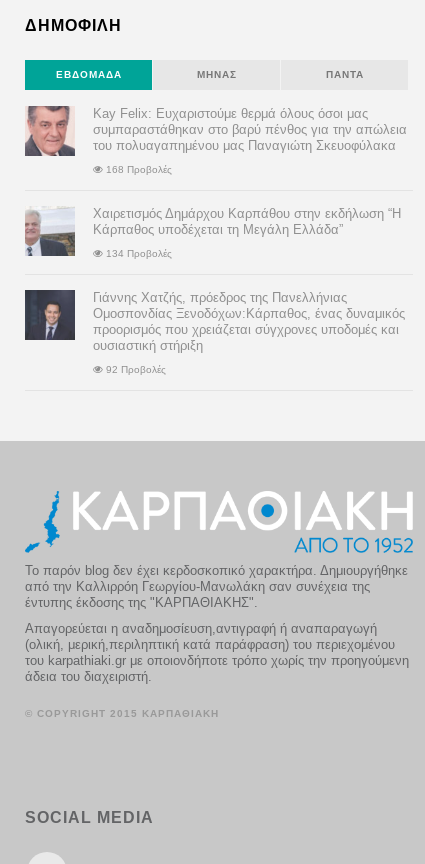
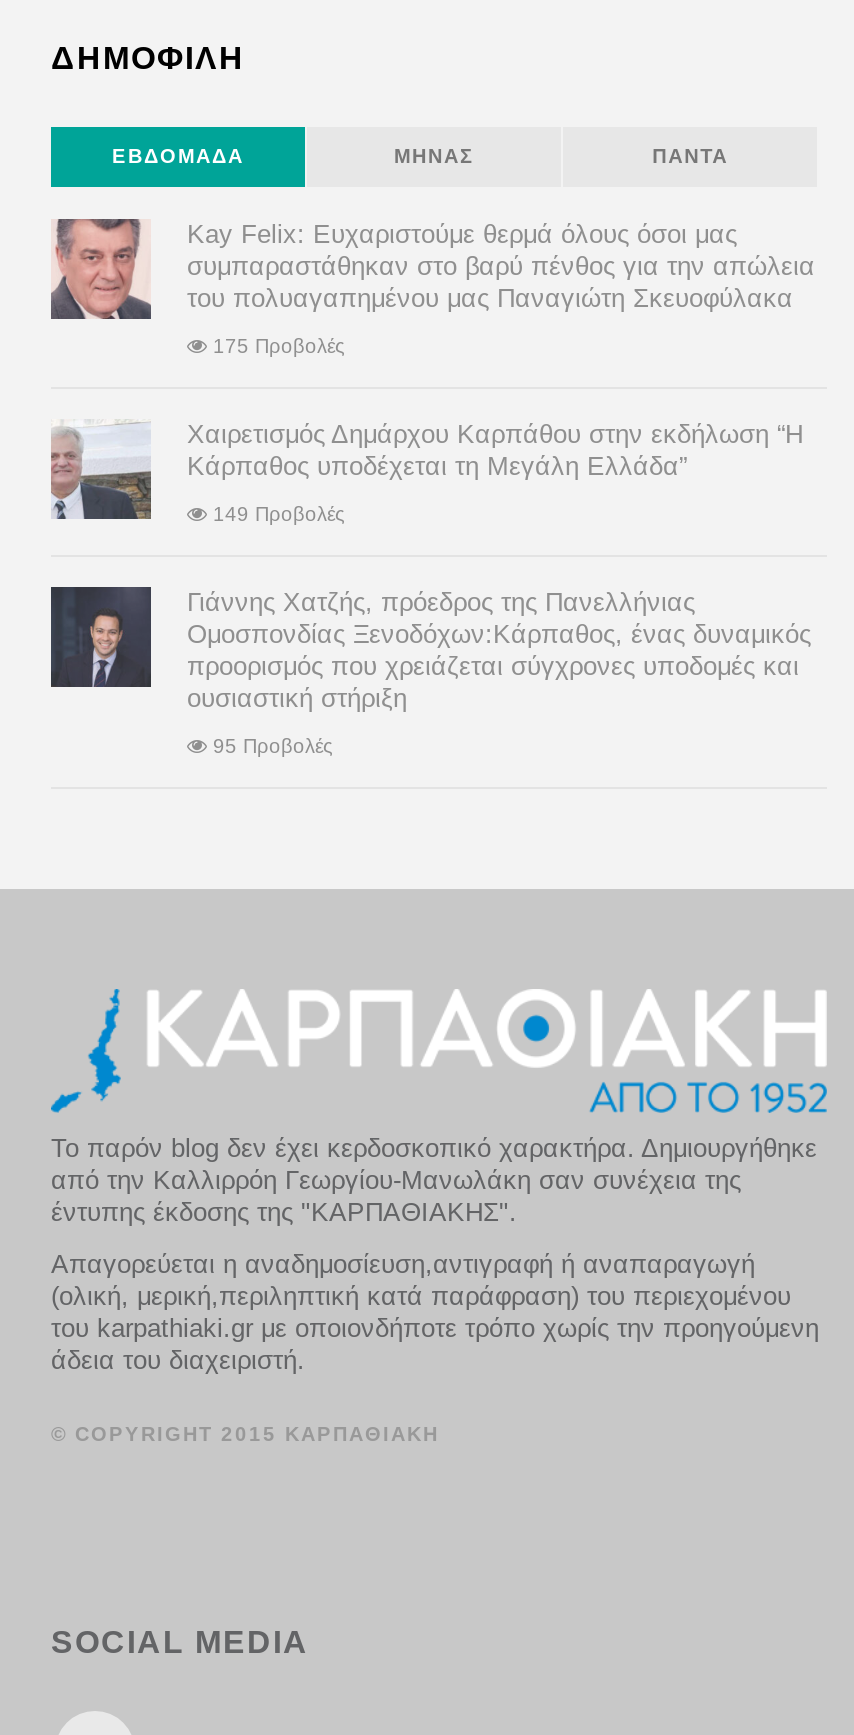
- 168 Προβολές
+ 175 Προβολές

- 134 Προβολές
+ 149 Προβολές

- 92 Προβολές
+ 95 Προβολές
